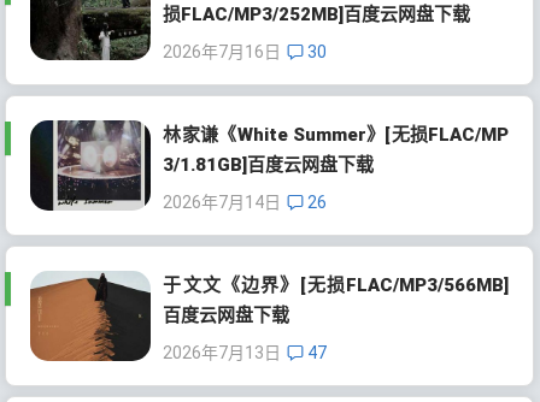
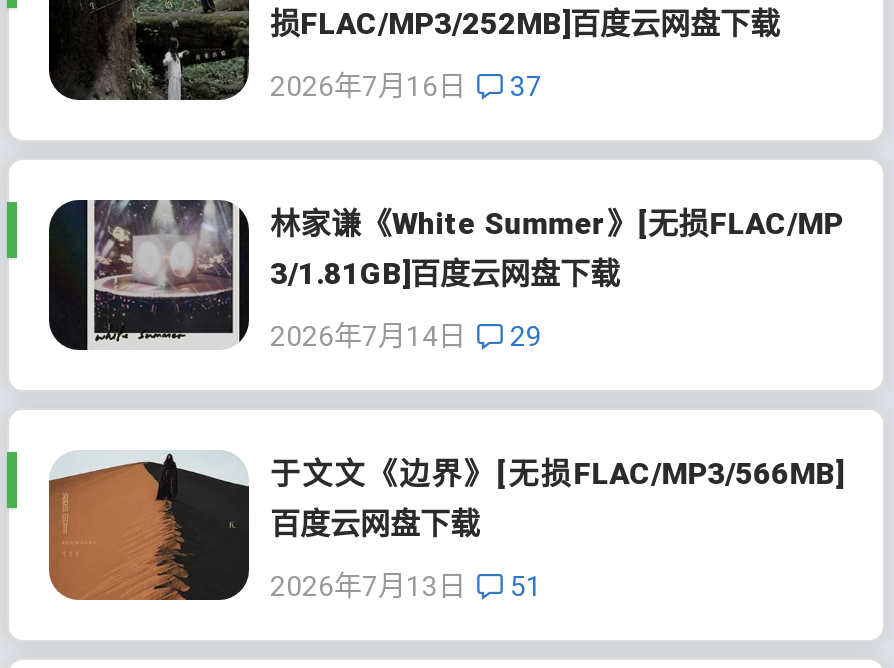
- 2026年7月16日 30
+ 2026年7月16日 37

- 2026年7月14日 26
+ 2026年7月14日 29

- 2026年7月13日 47
+ 2026年7月13日 51
